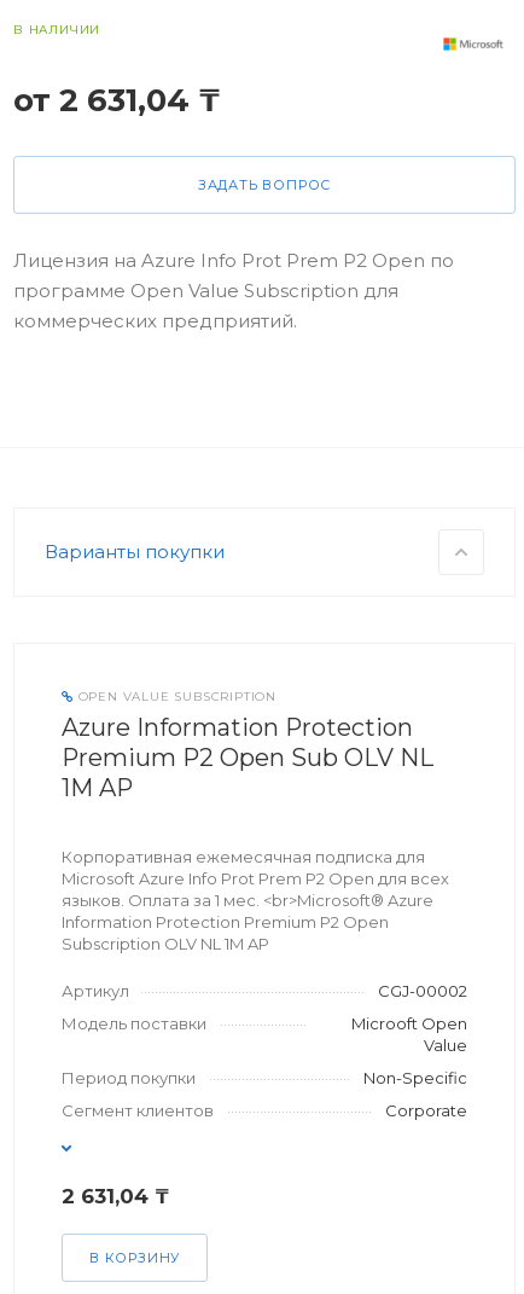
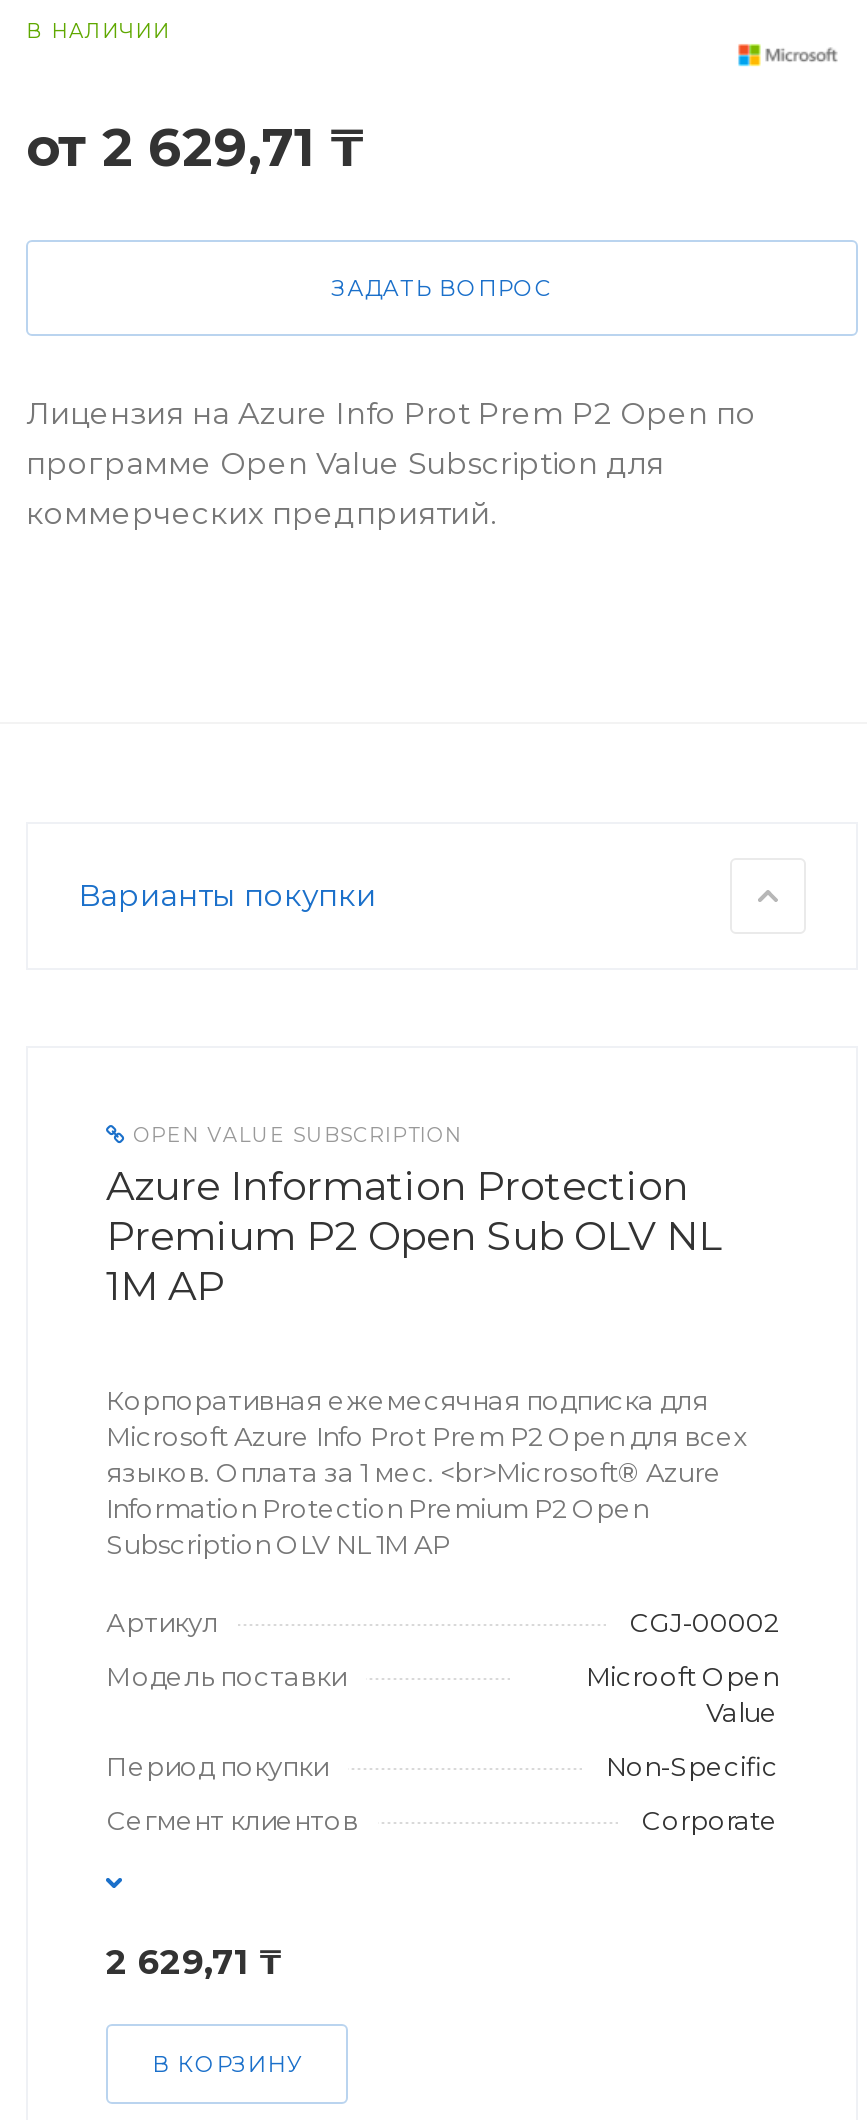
- от 2 631,04 ₸
+ от 2 629,71 ₸

- 2 631,04 ₸
+ 2 629,71 ₸
